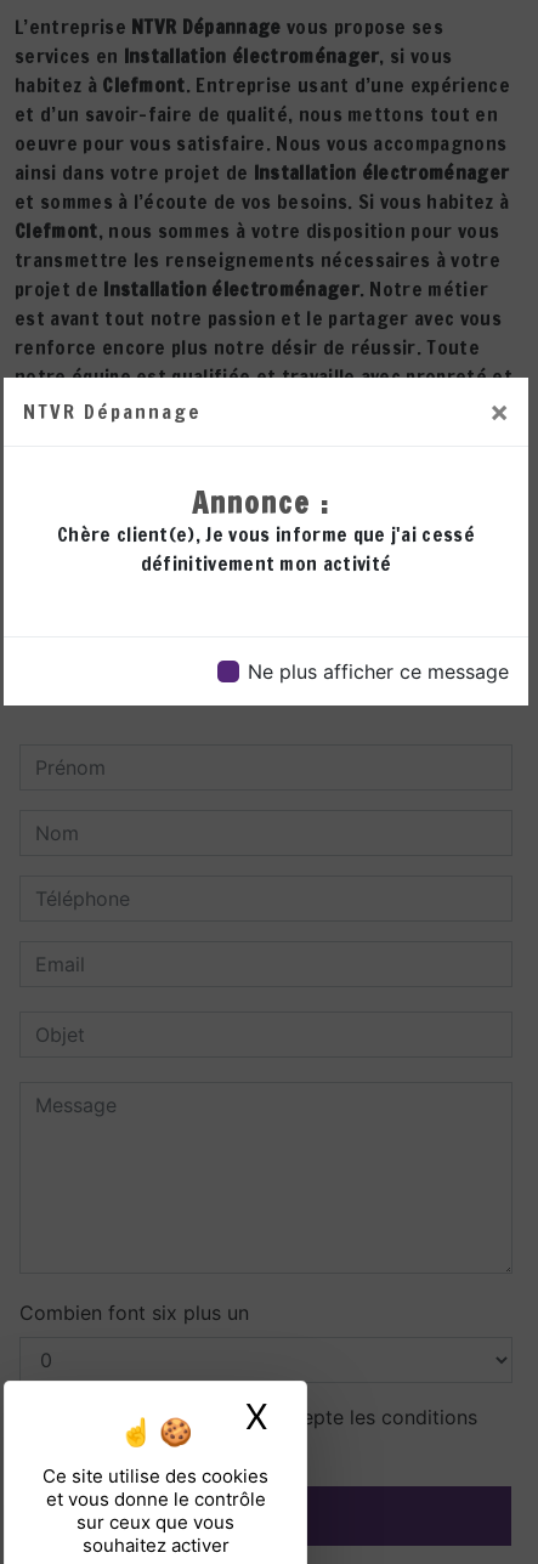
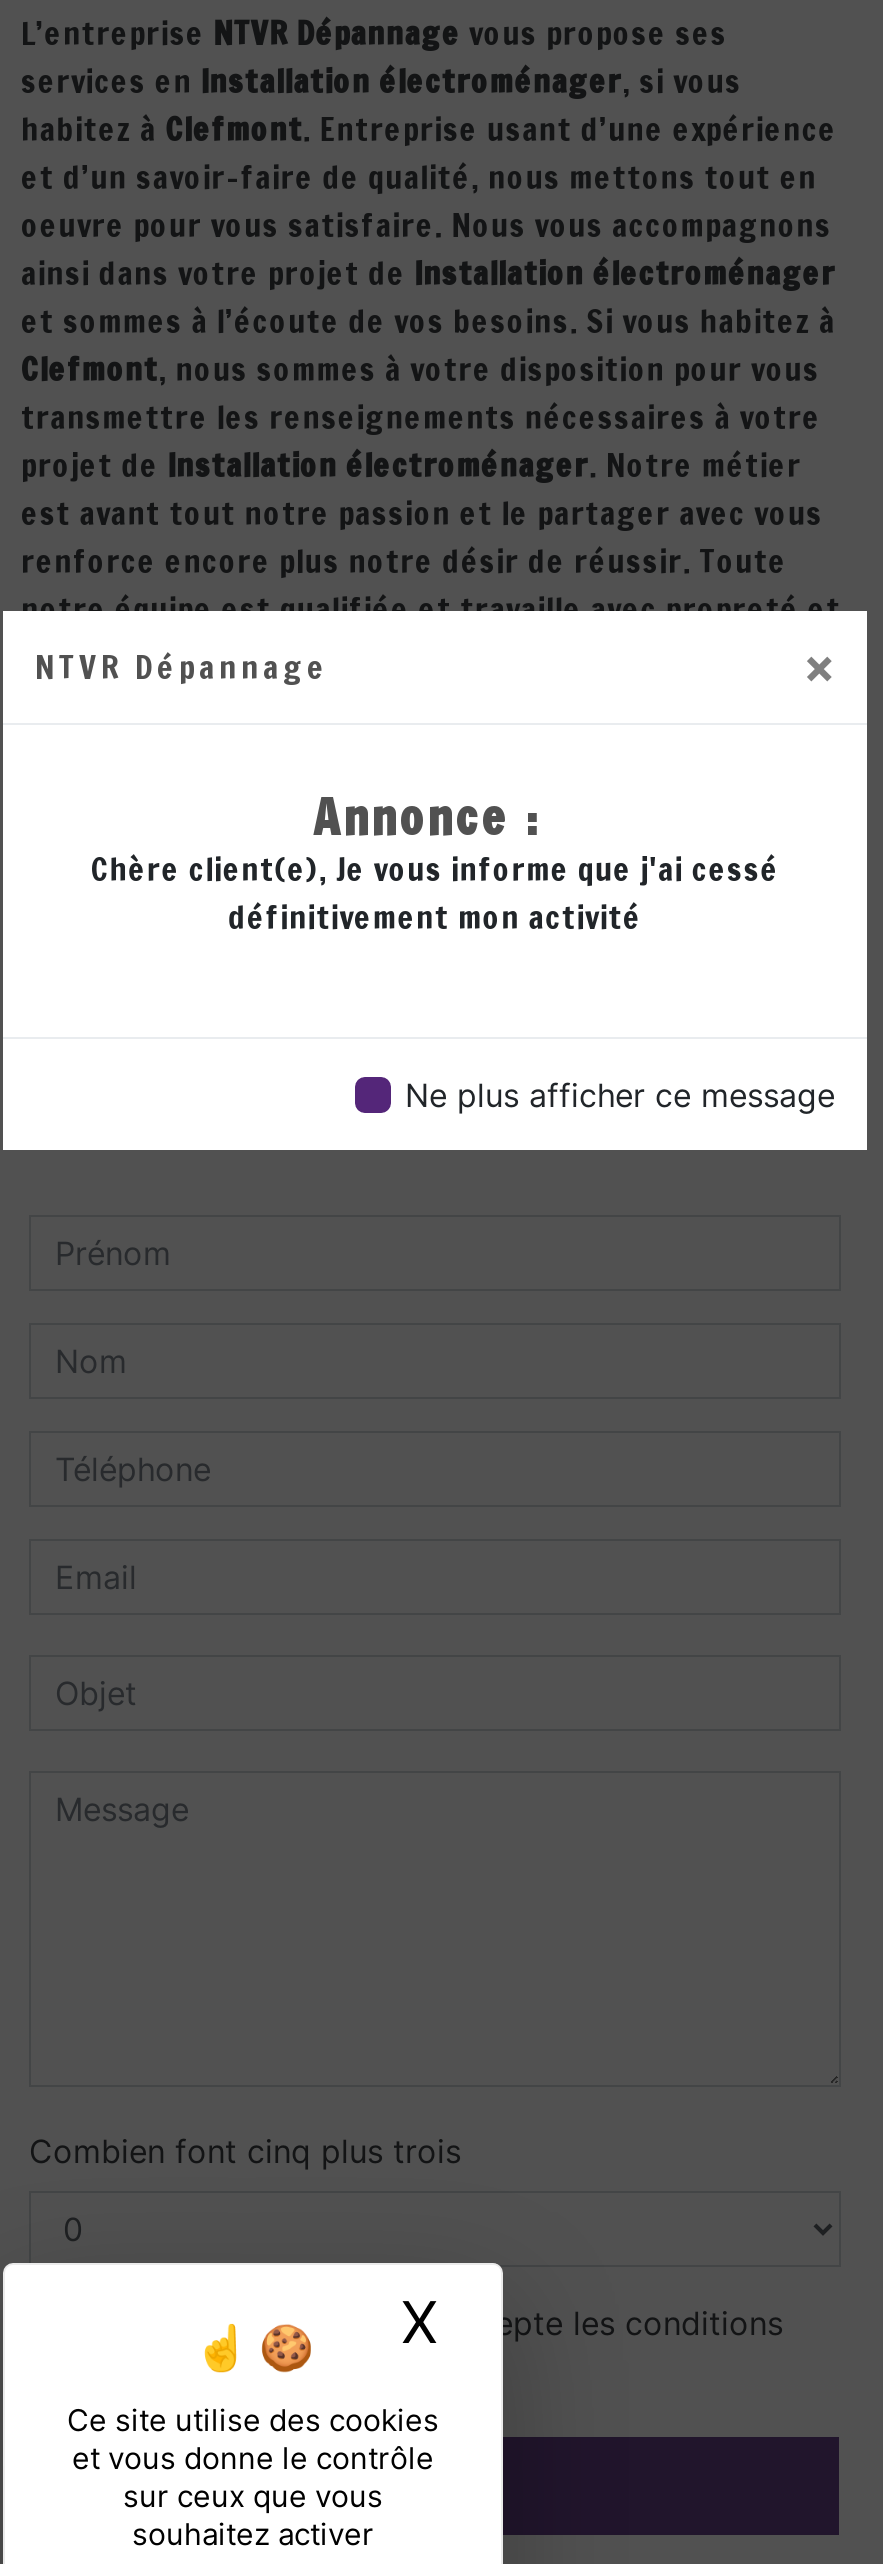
- Combien font six plus un
+ Combien font cinq plus trois
